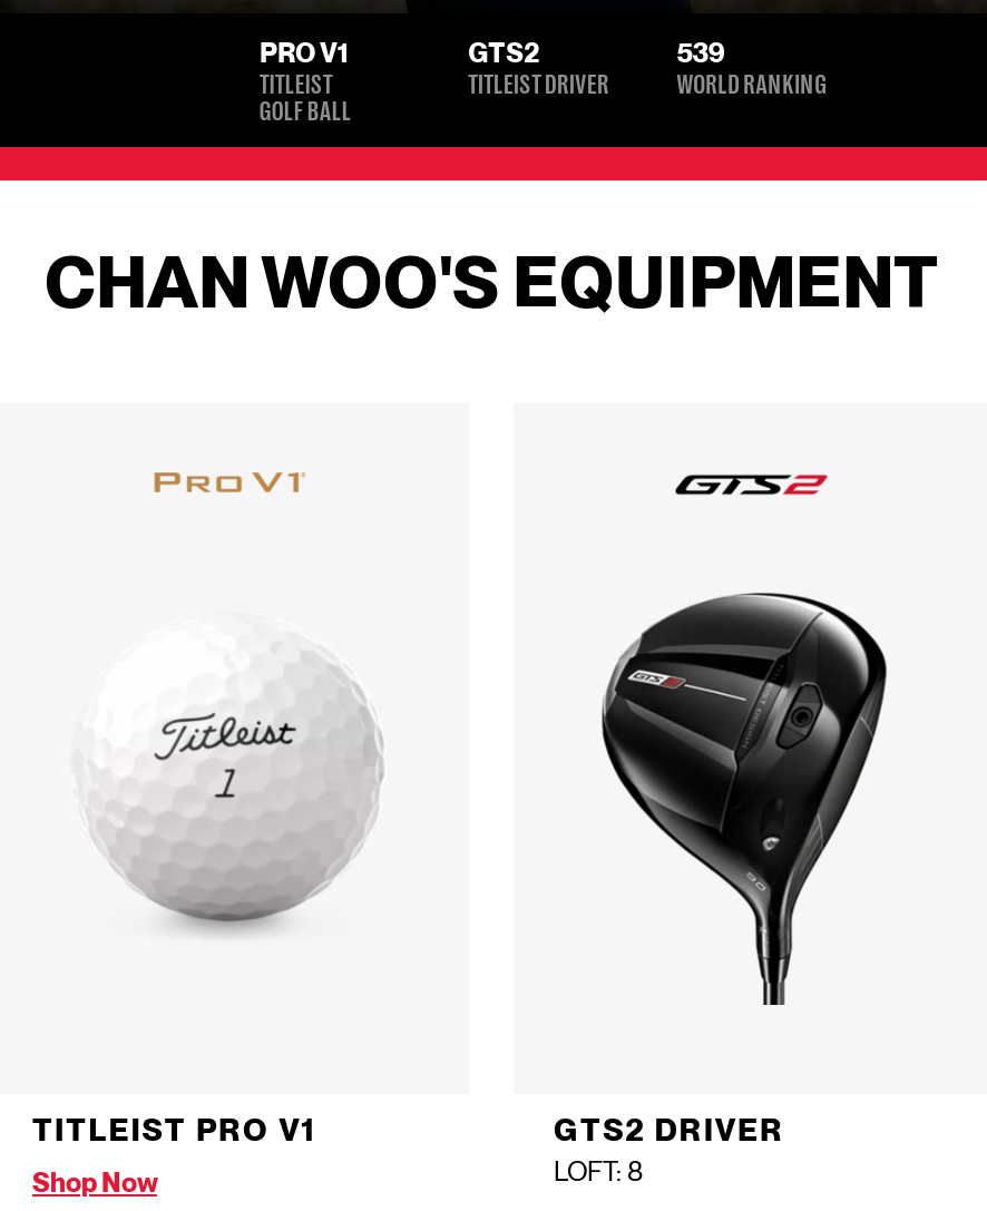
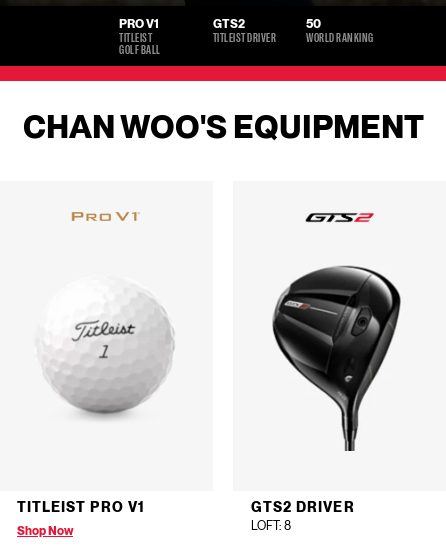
- 539
+ 50
